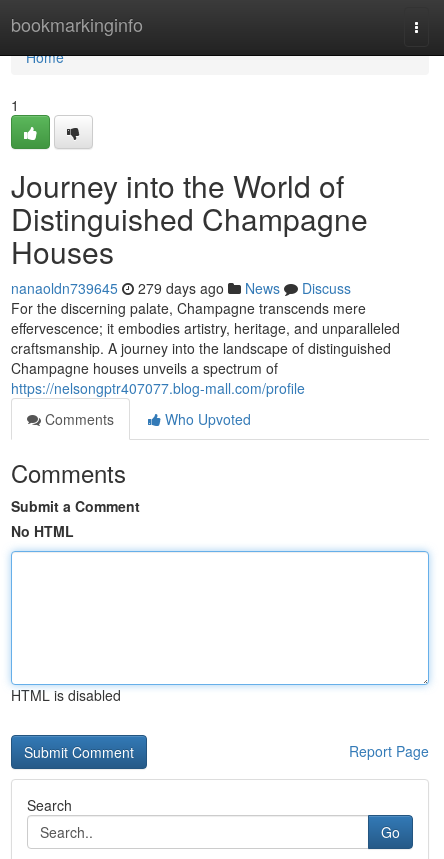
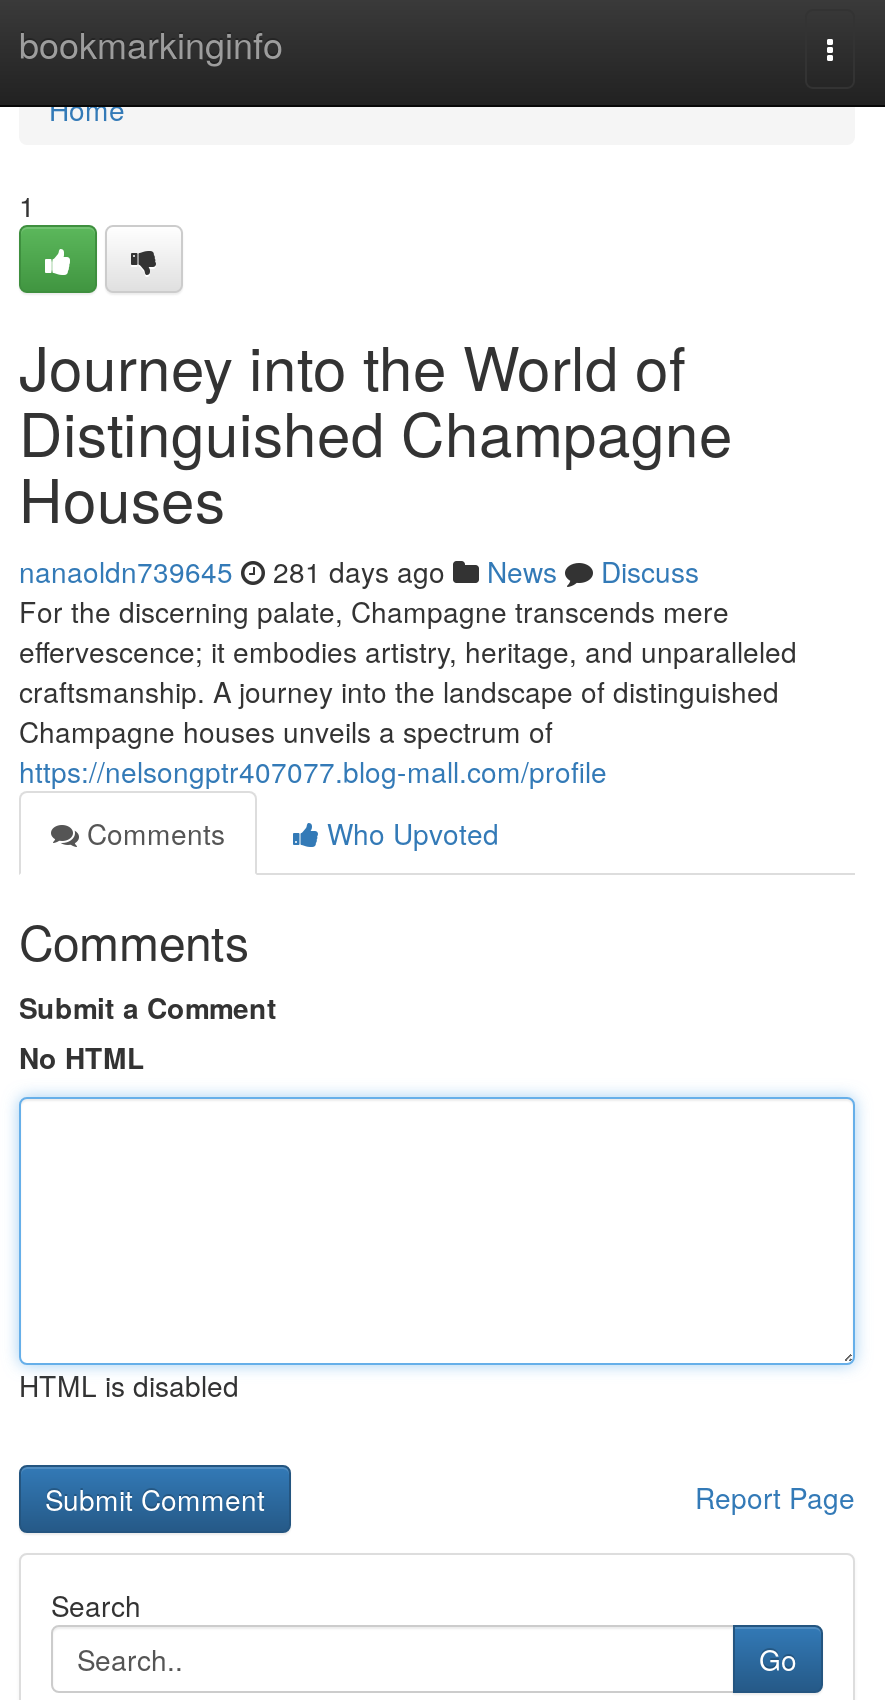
- nanaoldn739645 279 days ago News Discuss
+ nanaoldn739645 281 days ago News Discuss
